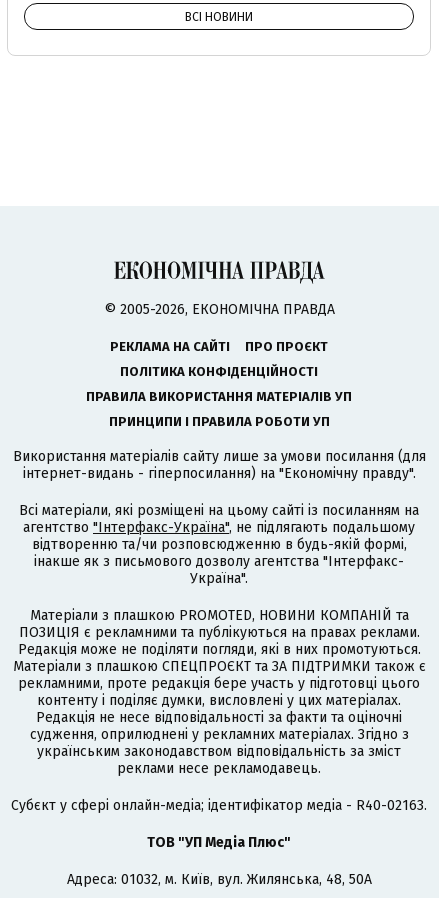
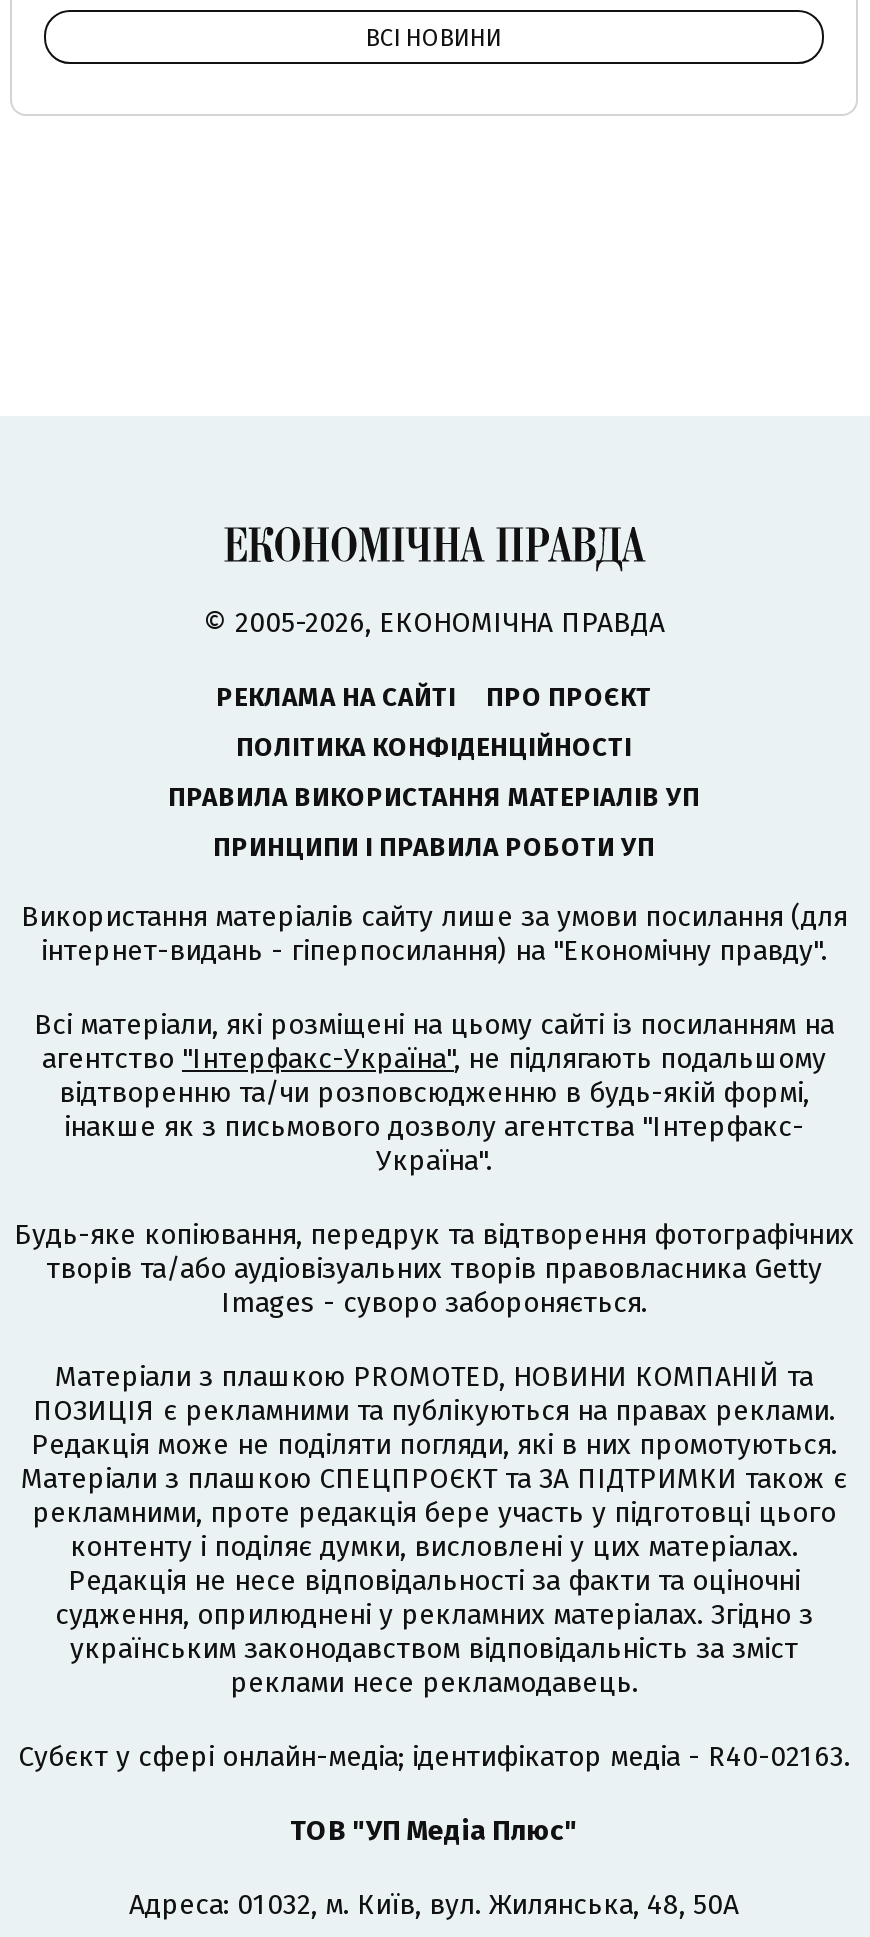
+ Будь-яке копіювання, передрук та відтворення фотографічних
+ творів та/або аудіовізуальних творів правовласника Getty
+ Images - суворо забороняється.
